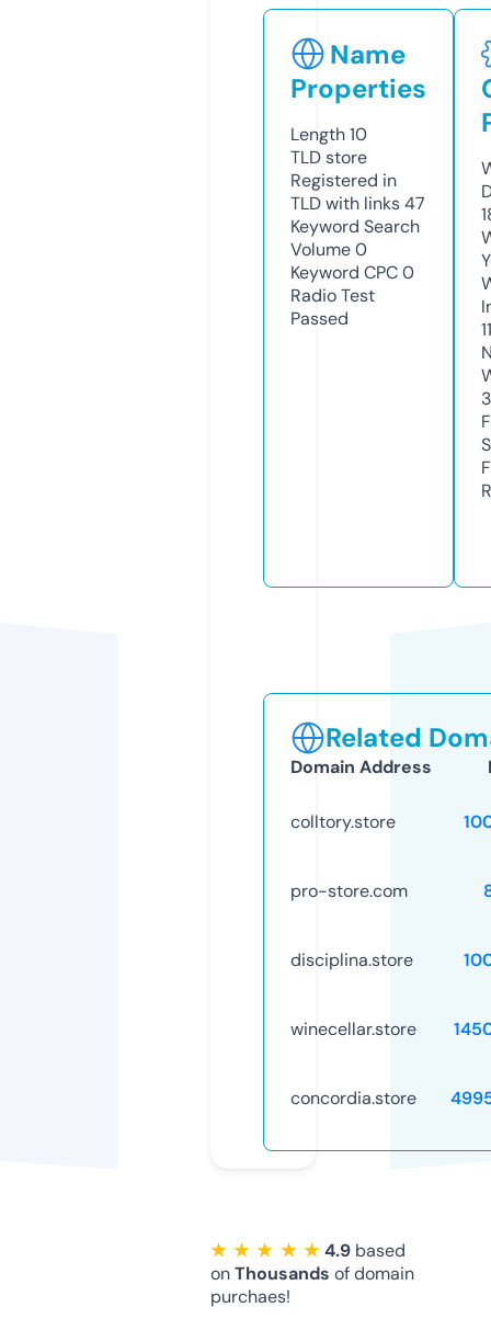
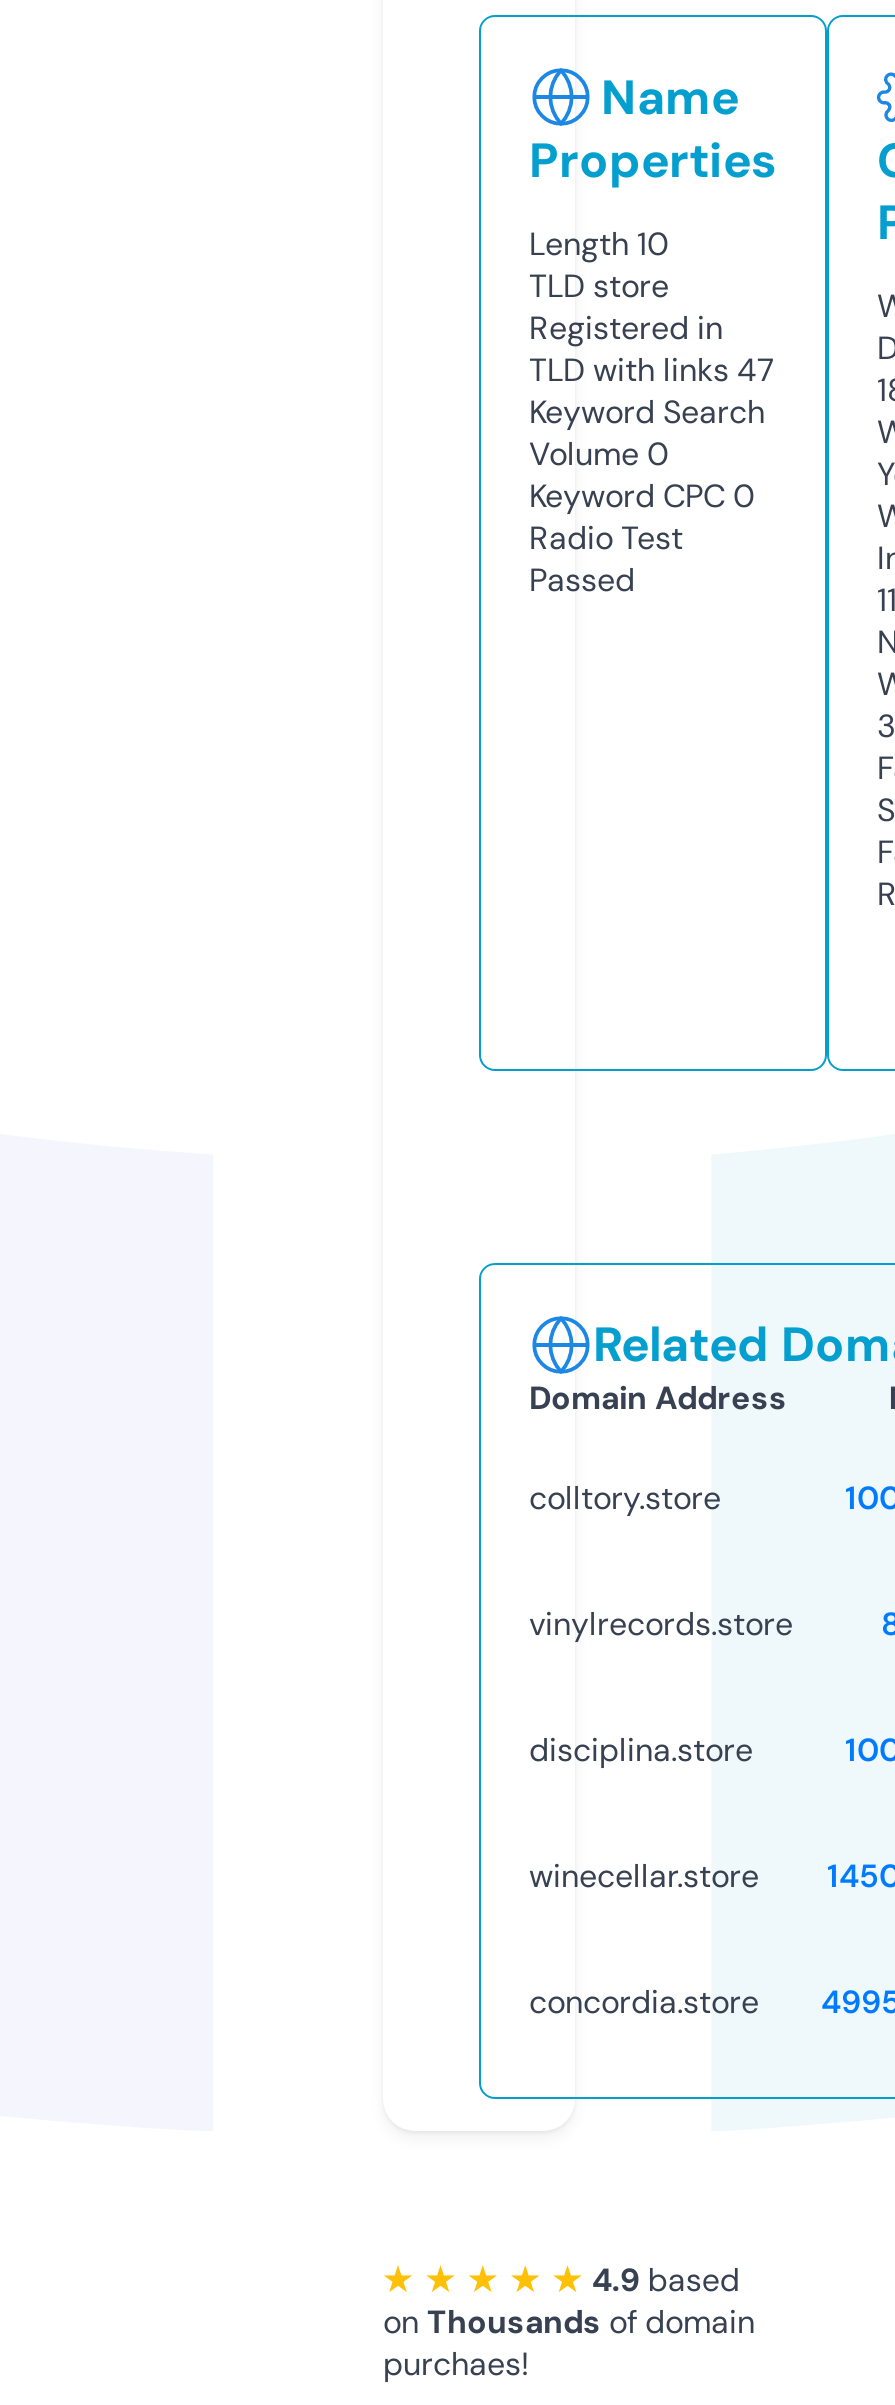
- pro-store.com
+ vinylrecords.store
